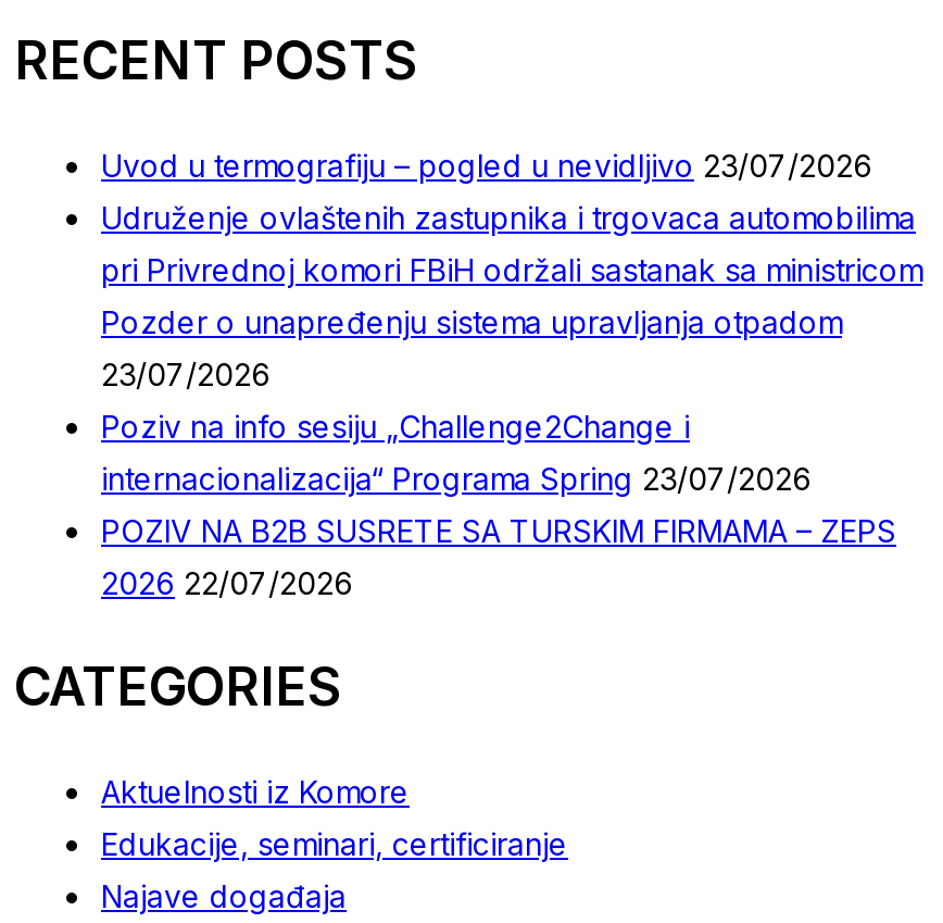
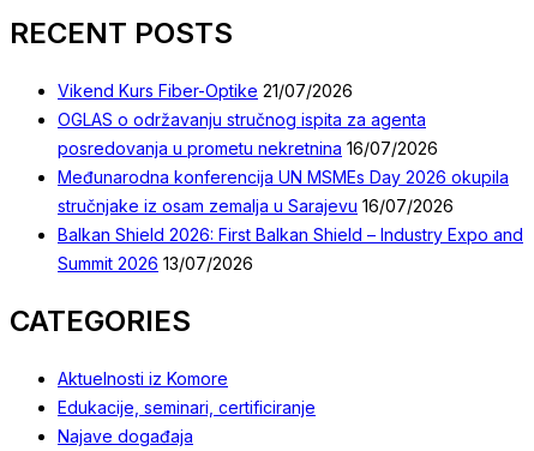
- Uvod u termografiju – pogled u nevidljivo 23/07/2026
- Udruženje ovlaštenih zastupnika i trgovaca automobilima
- pri Privrednoj komori FBiH održali sastanak sa ministricom
- Pozder o unapređenju sistema upravljanja otpadom
- 23/07/2026
- Poziv na info sesiju „Challenge2Change i
- internacionalizacija“ Programa Spring 23/07/2026
- POZIV NA B2B SUSRETE SA TURSKIM FIRMAMA – ZEPS
- 2026 22/07/2026
+ Vikend Kurs Fiber-Optike 21/07/2026
+ OGLAS o održavanju stručnog ispita za agenta
+ posredovanja u prometu nekretnina 16/07/2026
+ Međunarodna konferencija UN MSMEs Day 2026 okupila
+ stručnjake iz osam zemalja u Sarajevu 16/07/2026
+ Balkan Shield 2026: First Balkan Shield – Industry Expo and
+ Summit 2026 13/07/2026
